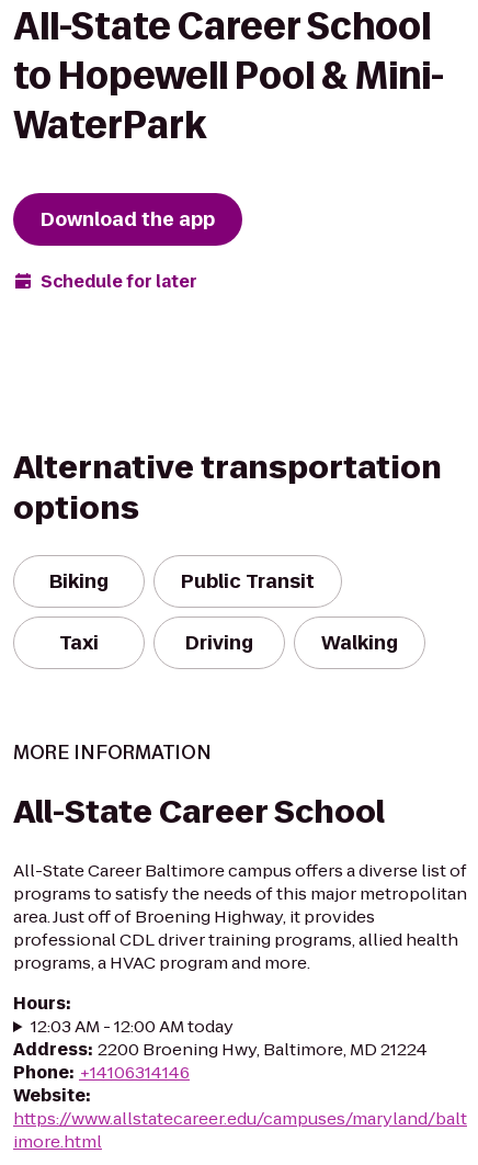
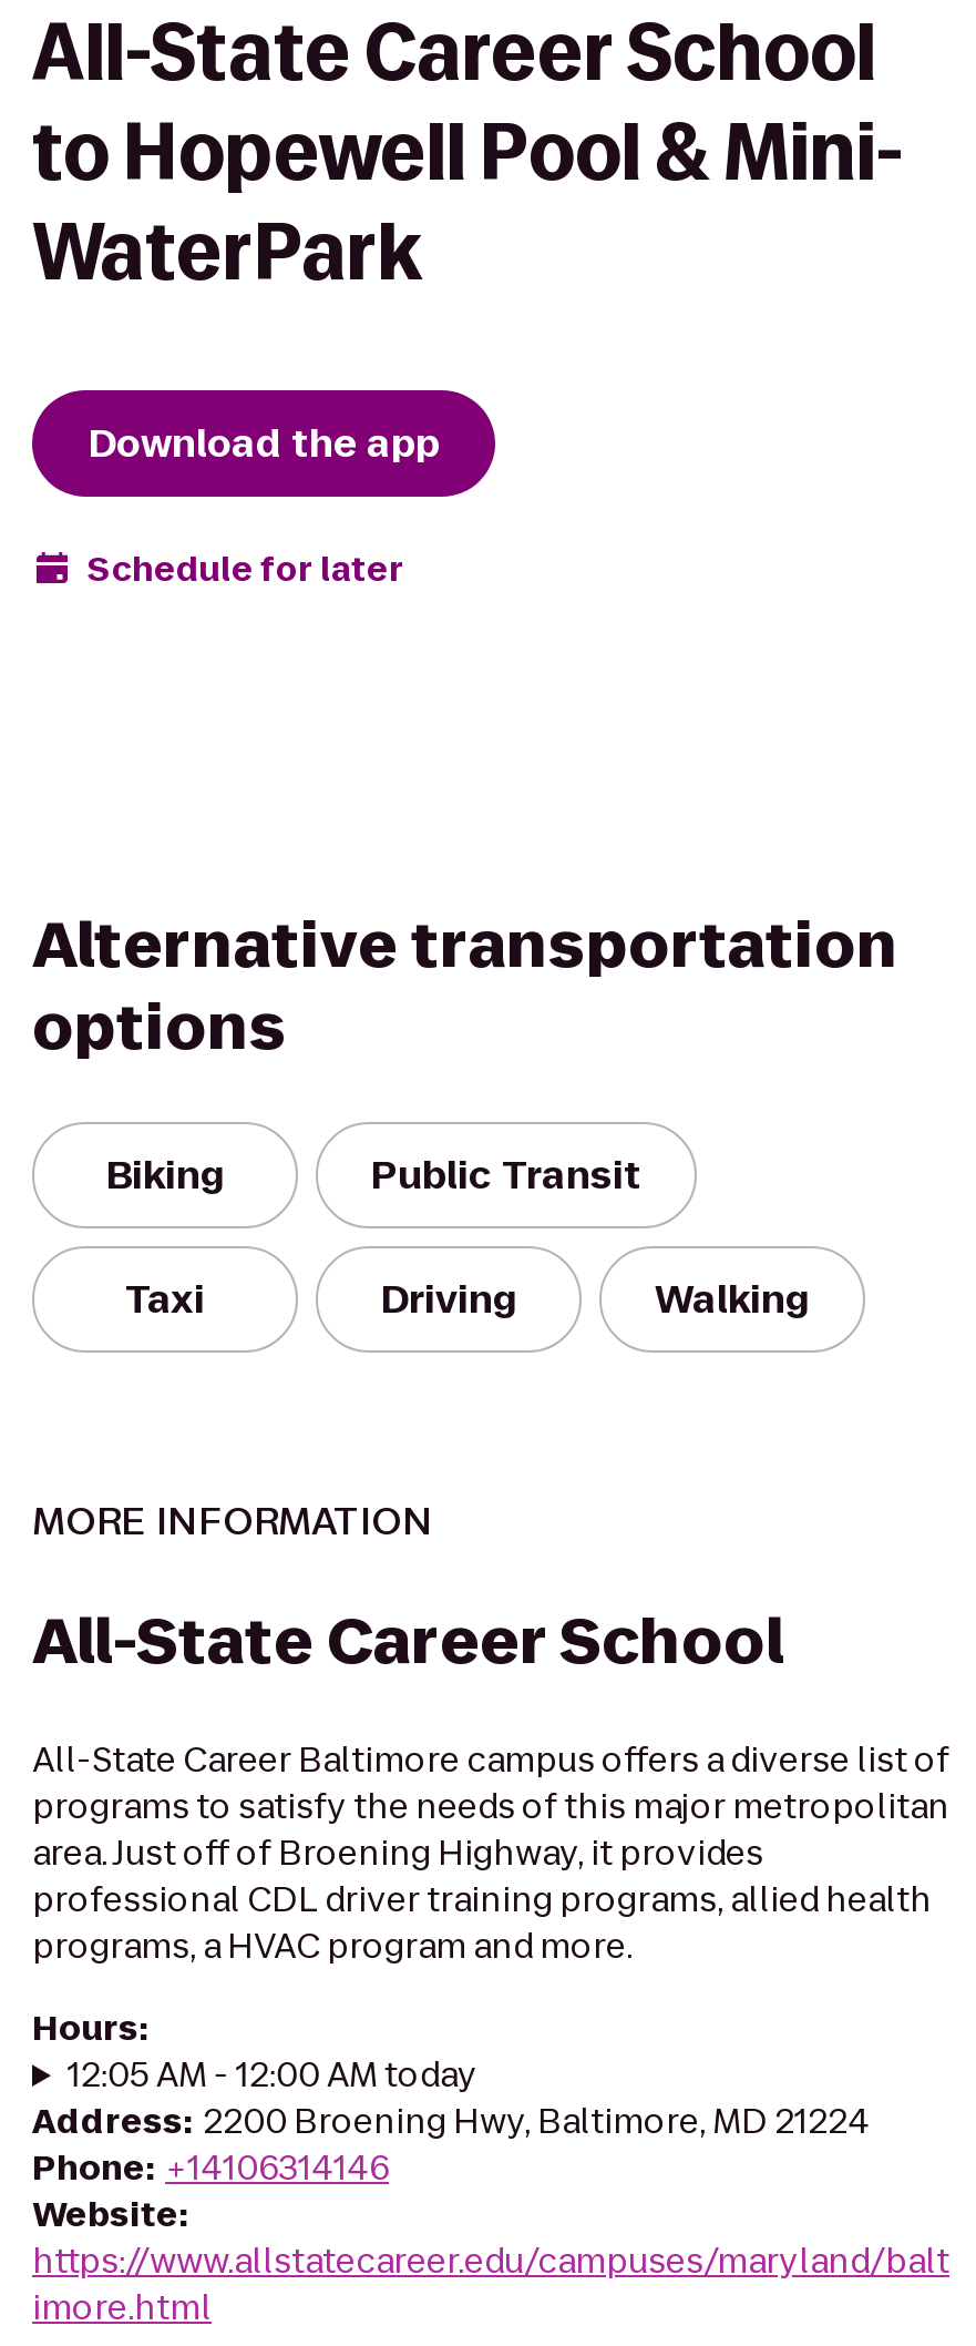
- 12:03 AM - 12:00 AM today
+ 12:05 AM - 12:00 AM today
